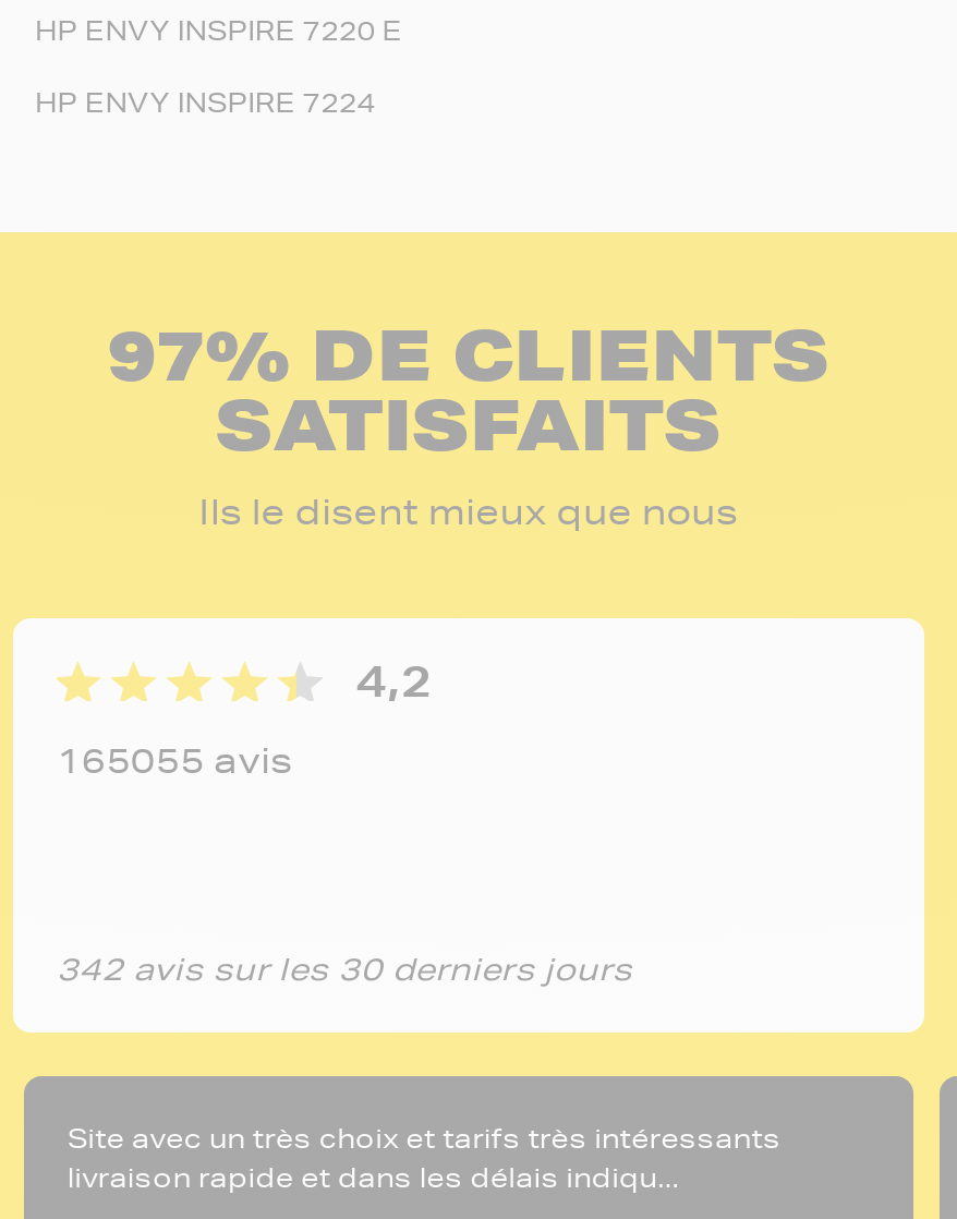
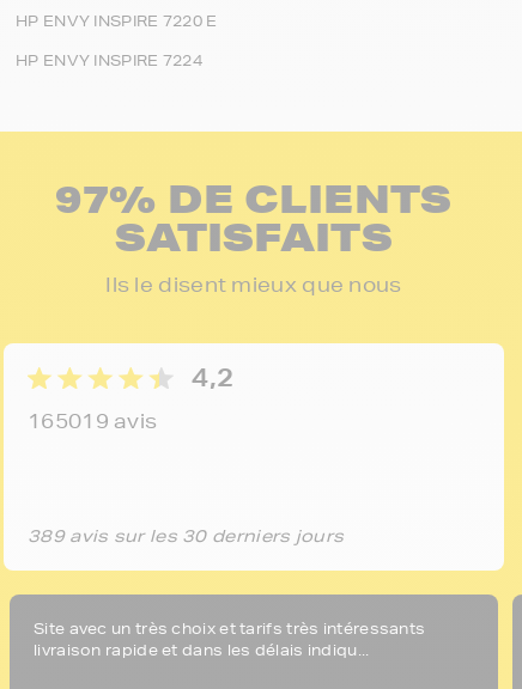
- 165055 avis
+ 165019 avis

- 342 avis sur les 30 derniers jours
+ 389 avis sur les 30 derniers jours
